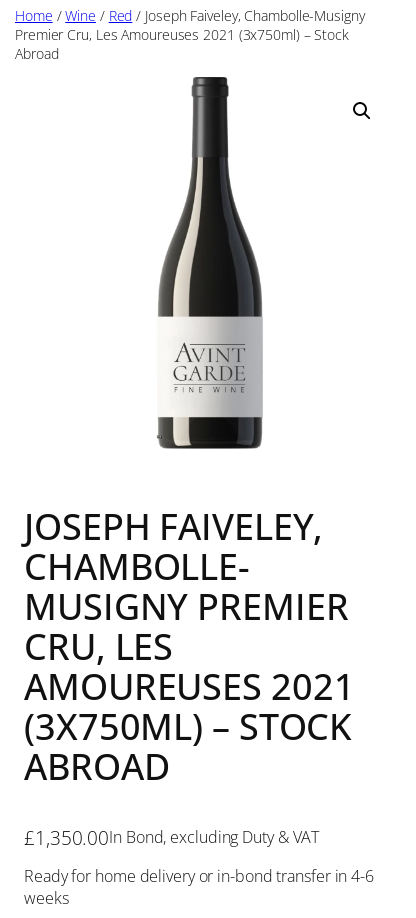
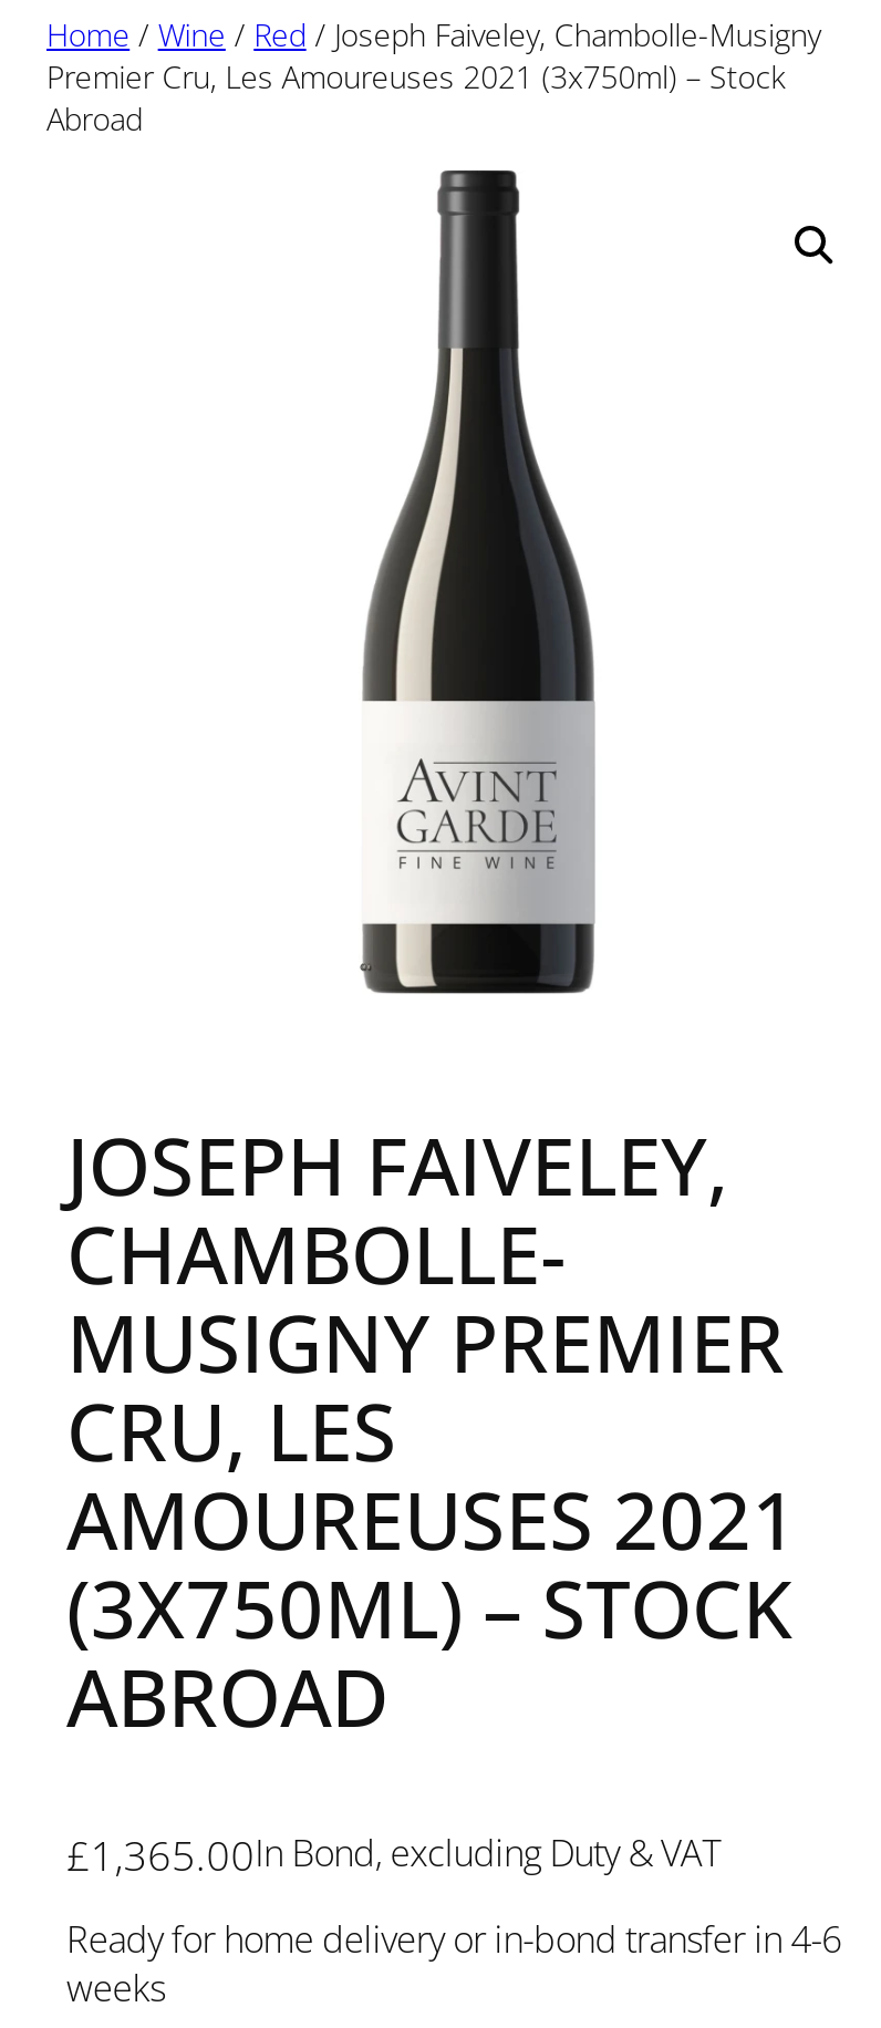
- £1,350.00In Bond, excluding Duty & VAT
+ £1,365.00In Bond, excluding Duty & VAT
